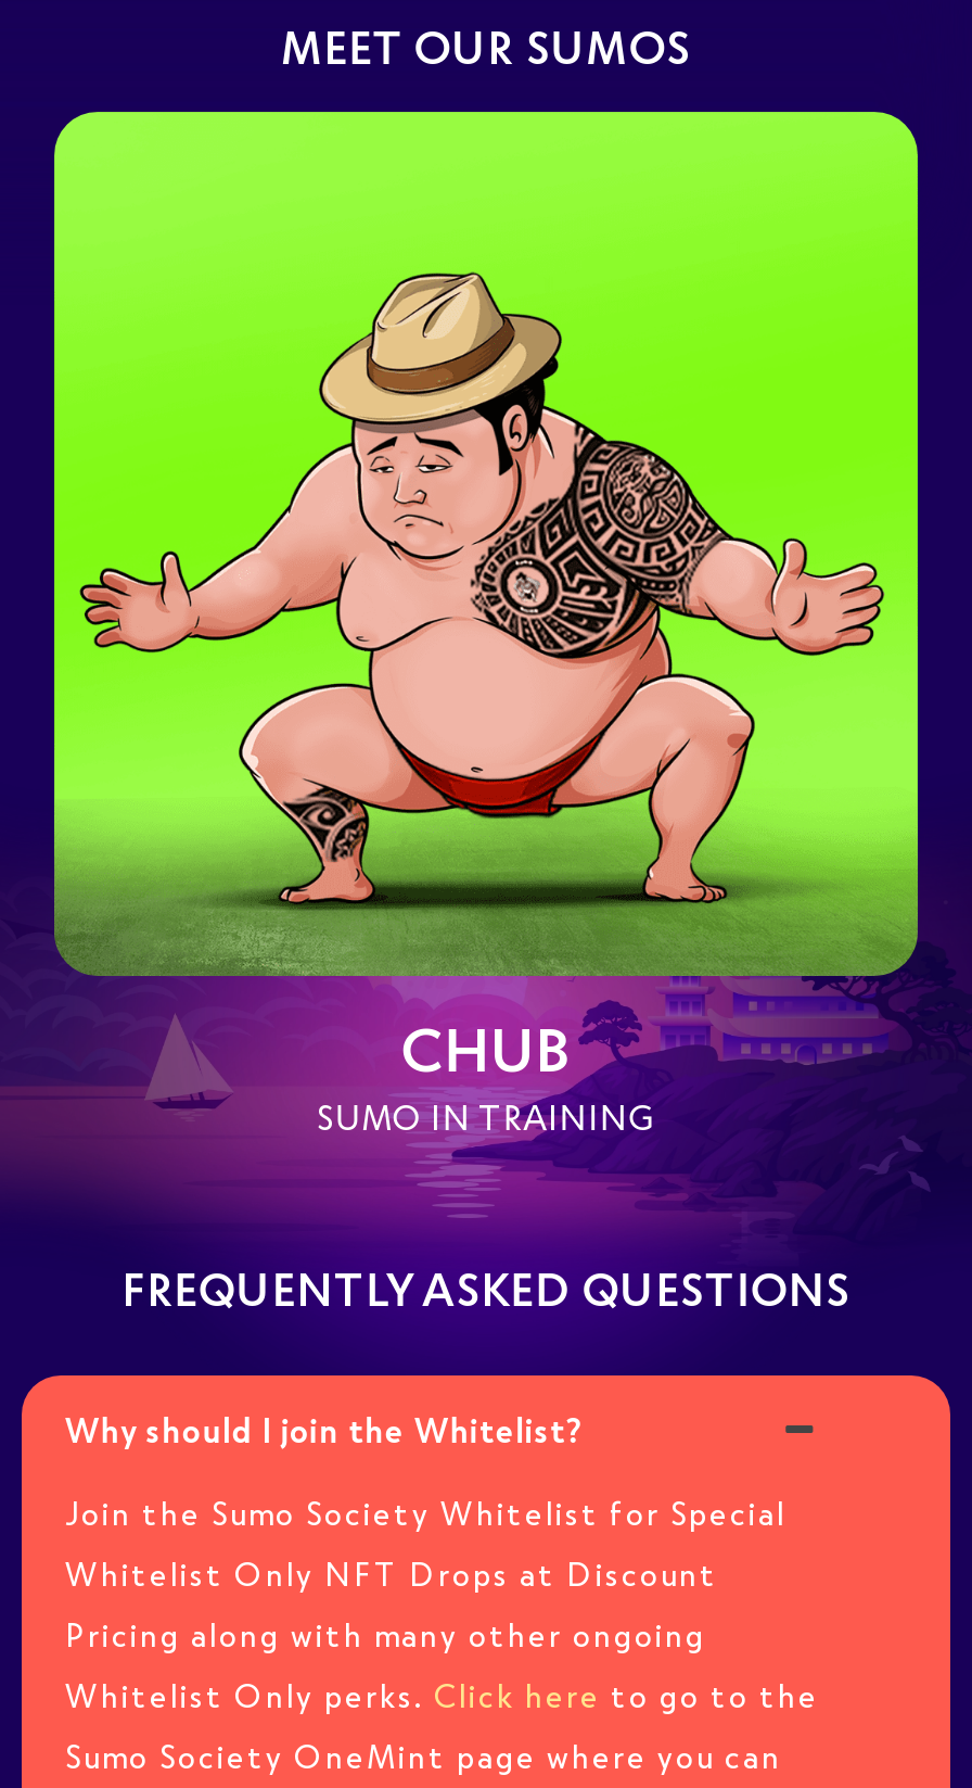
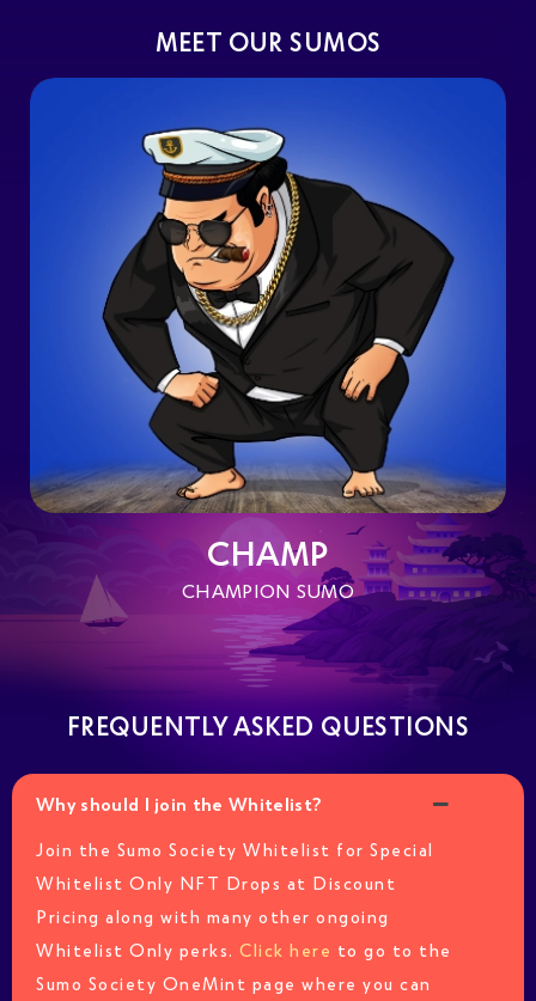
- [image]
- CHUB
- SUMO IN TRAINING
+ [image]
+ CHAMP
+ CHAMPION SUMO
